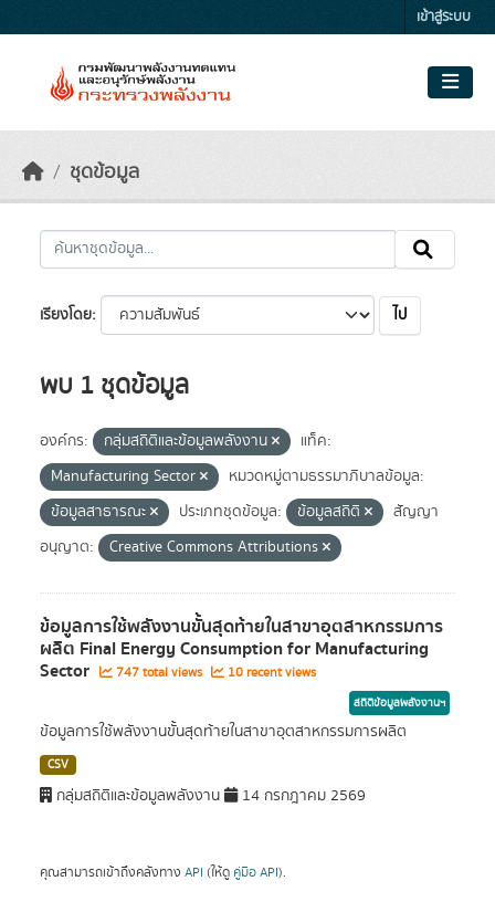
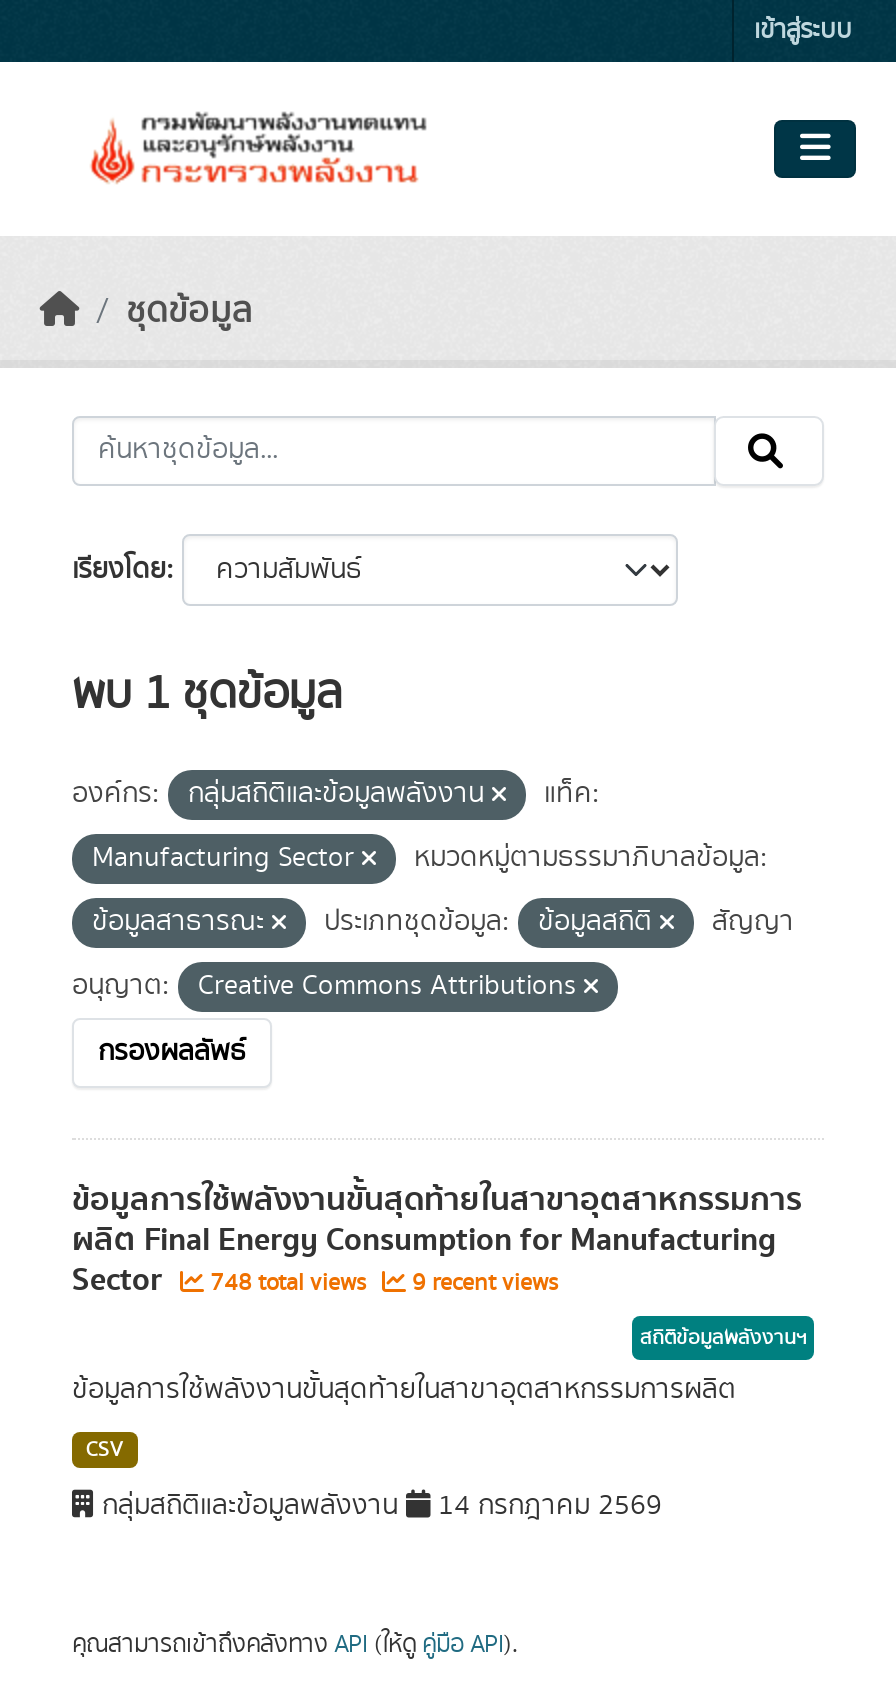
- ไป

+ กรองผลลัพธ์

- 747 total views
+ 748 total views

- 10 recent views
+ 9 recent views
